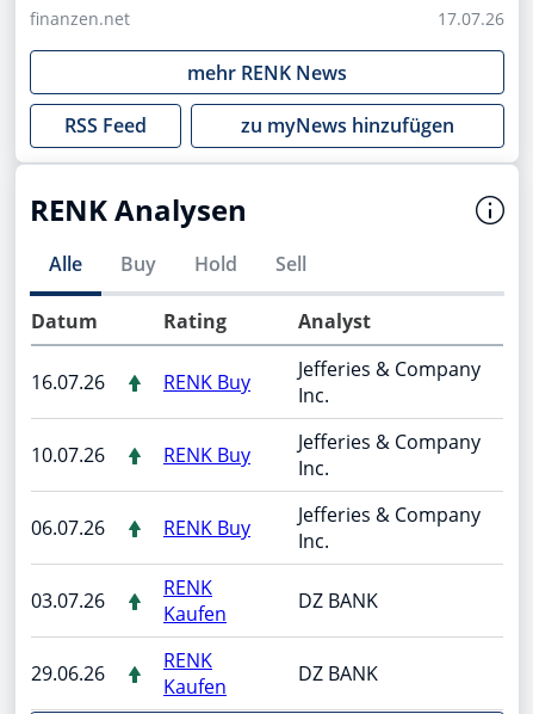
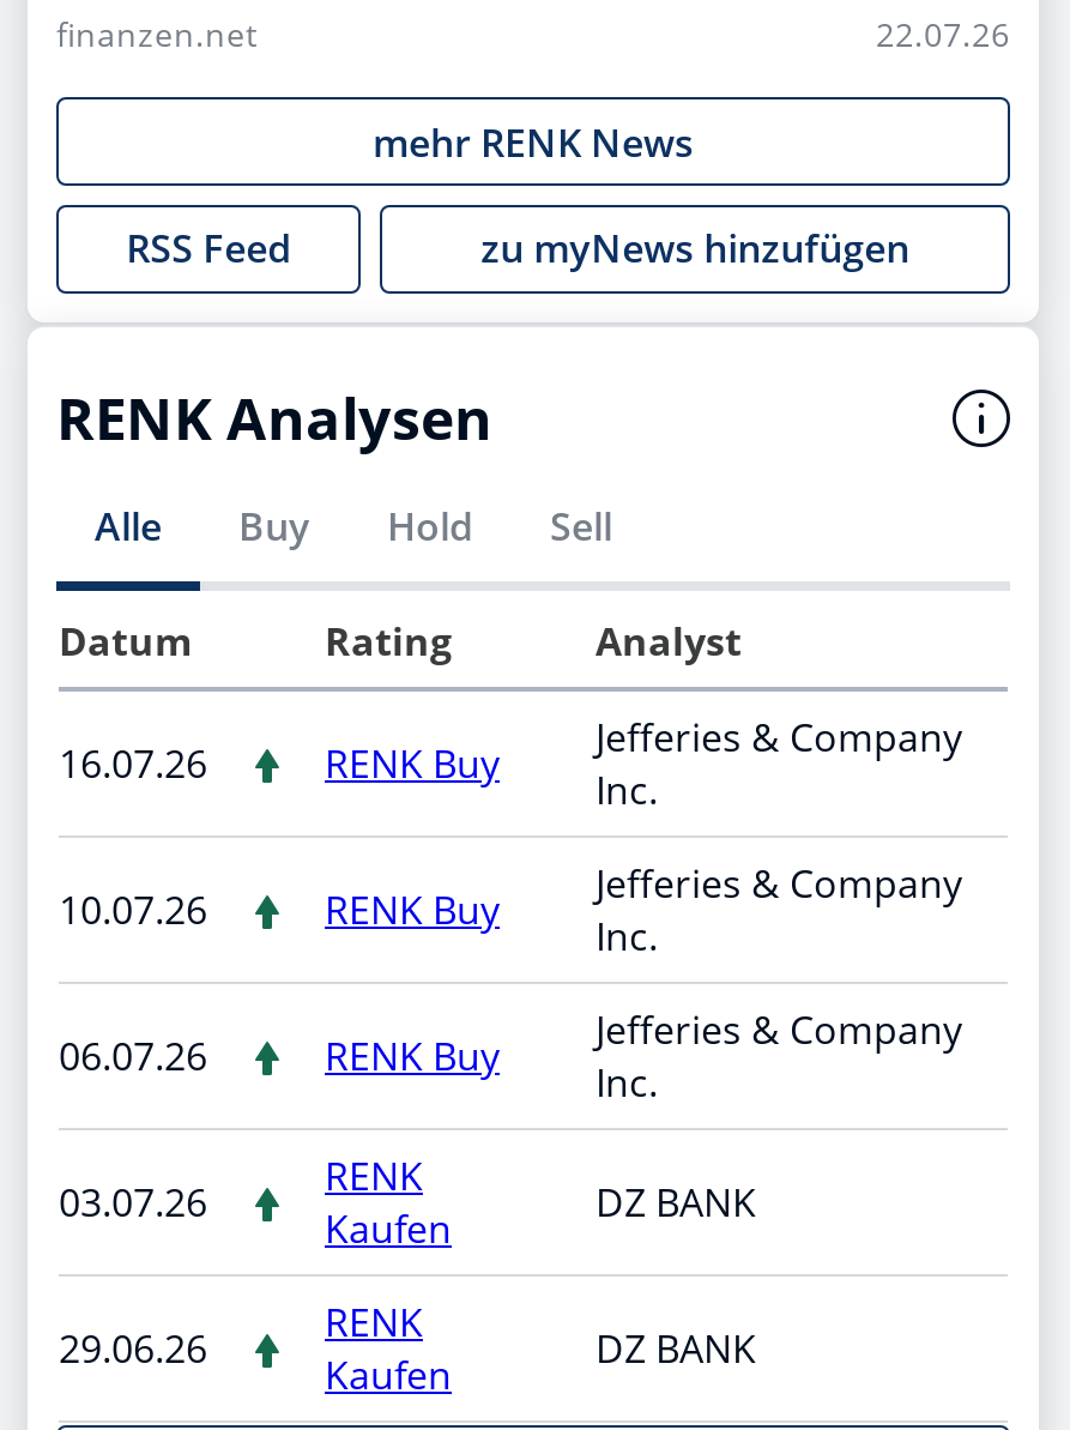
- 17.07.26
+ 22.07.26
